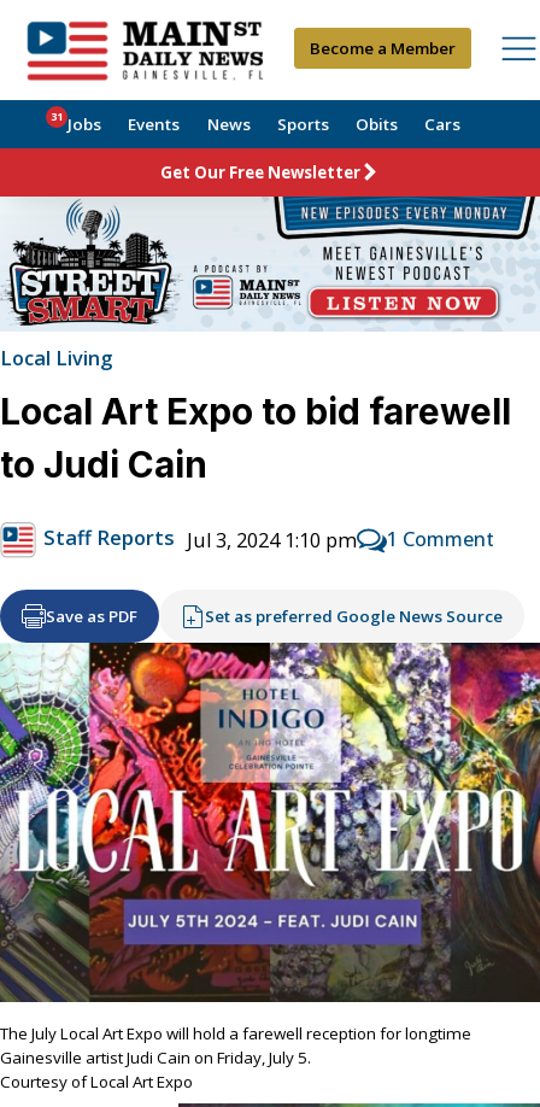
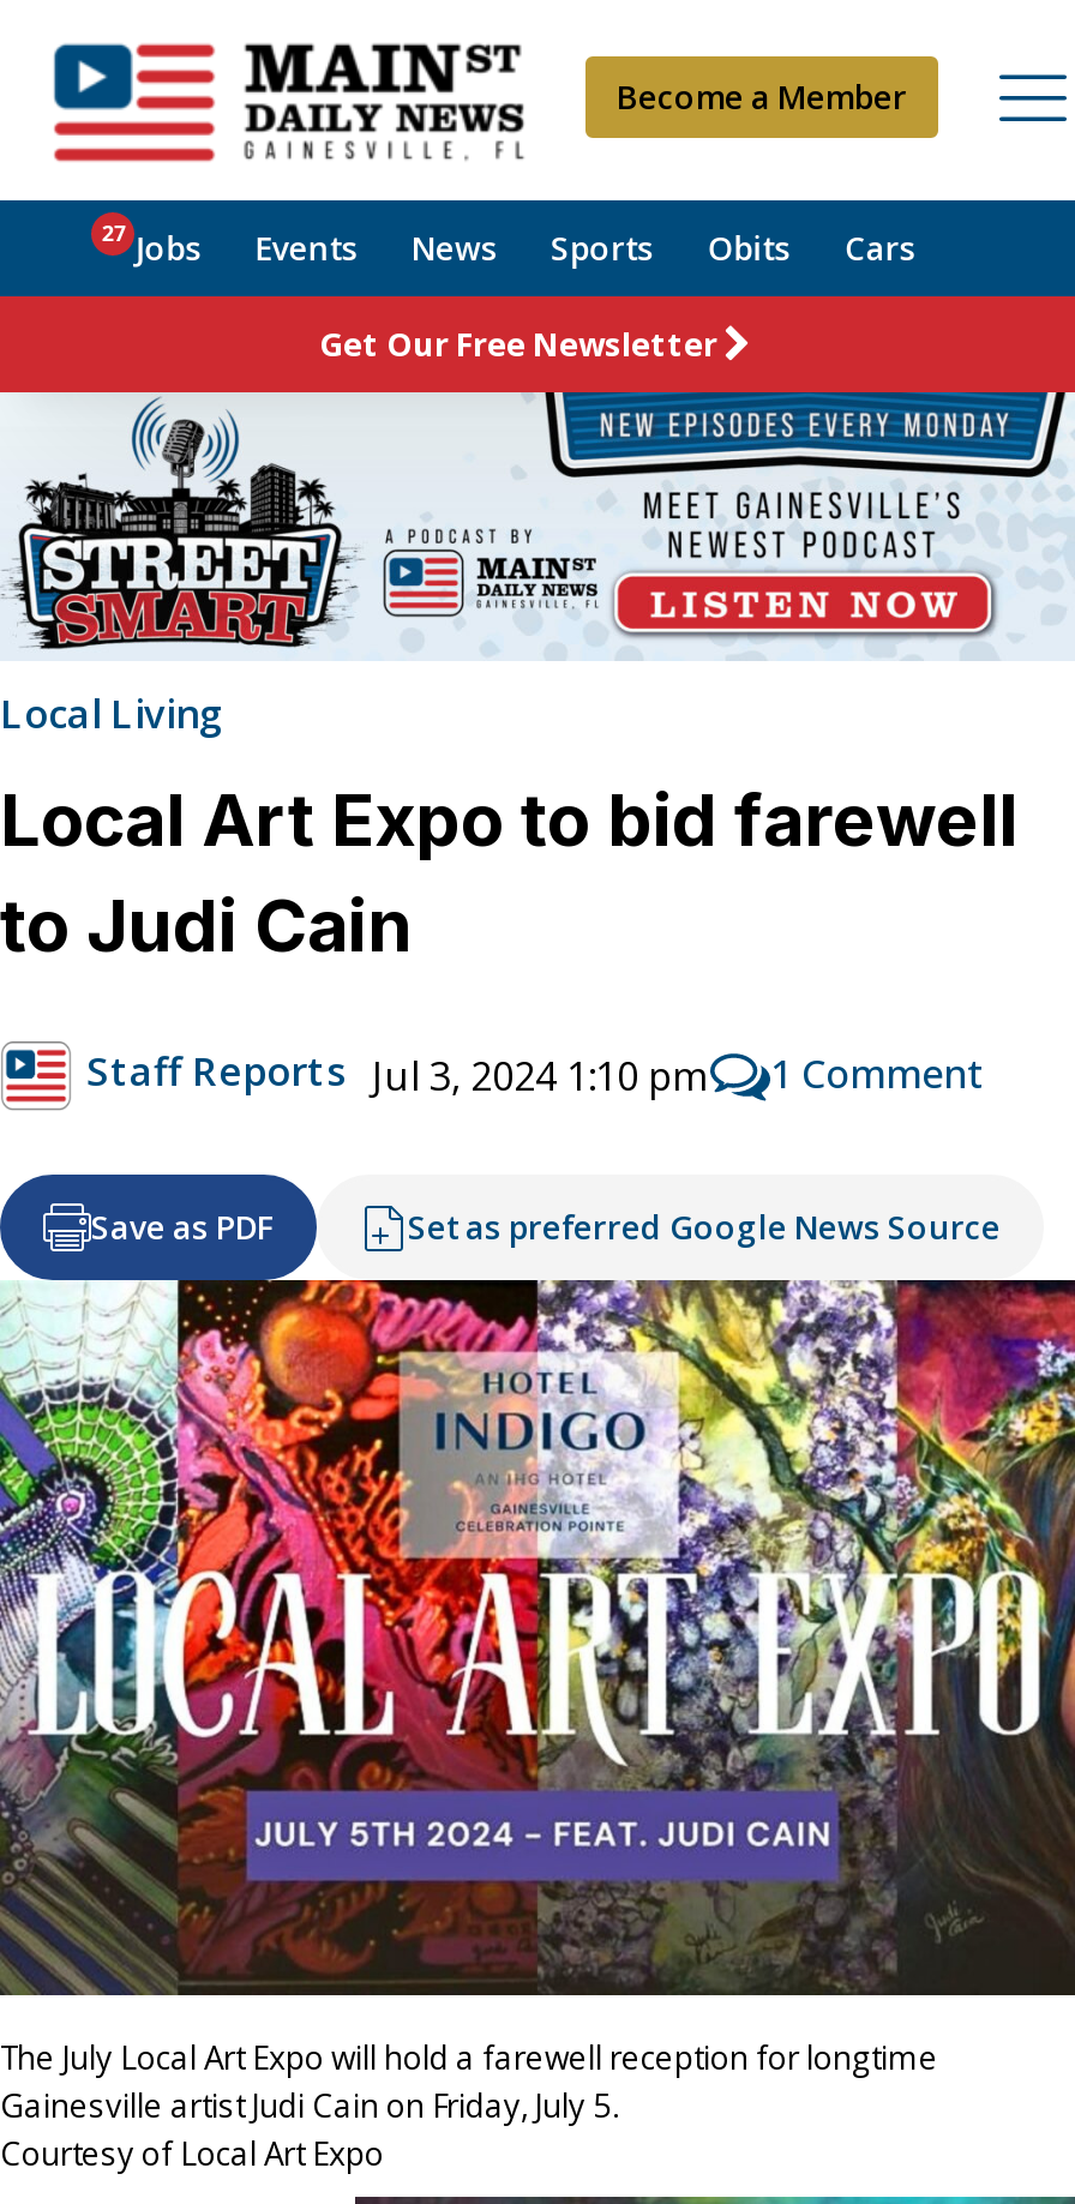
- 31 Jobs Events News Sports Obits Cars
+ 27 Jobs Events News Sports Obits Cars
